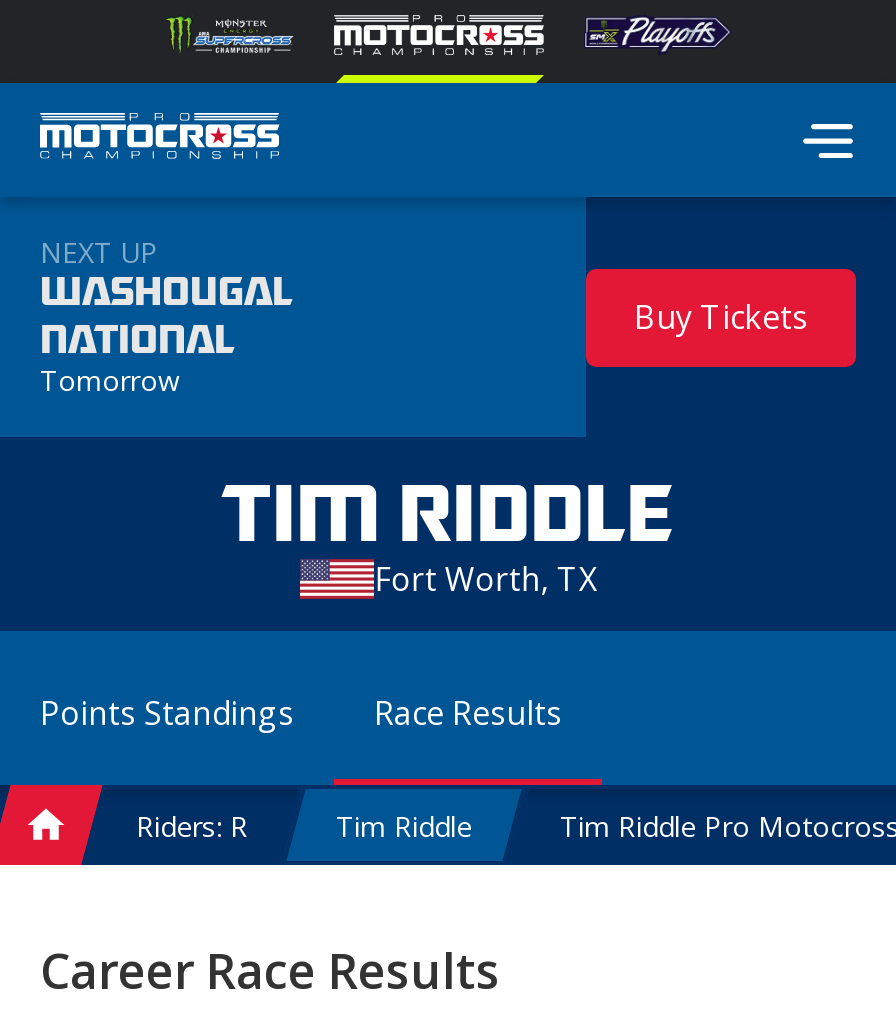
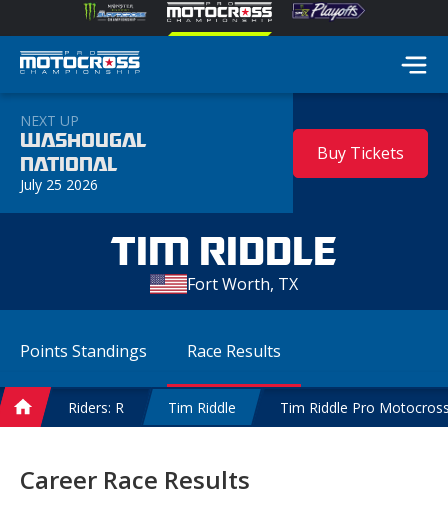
- Tomorrow
+ July 25 2026
